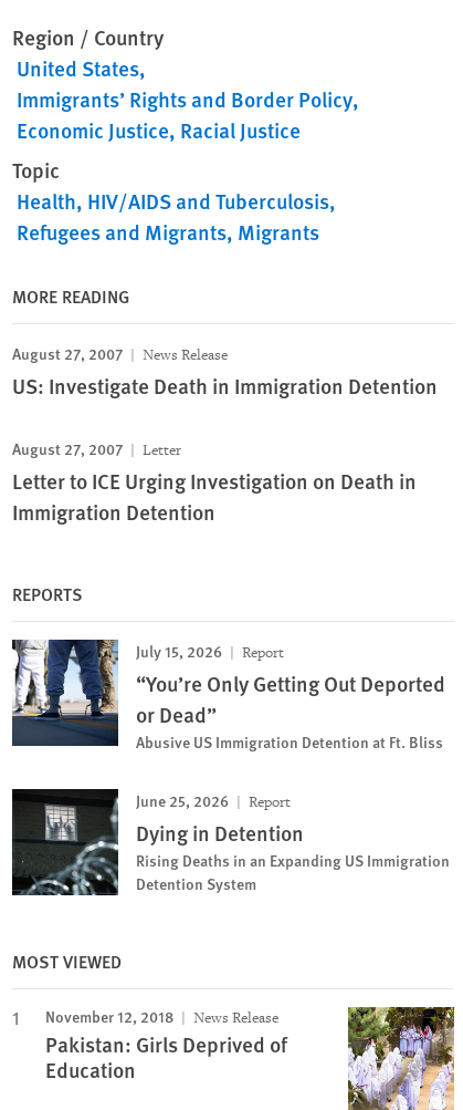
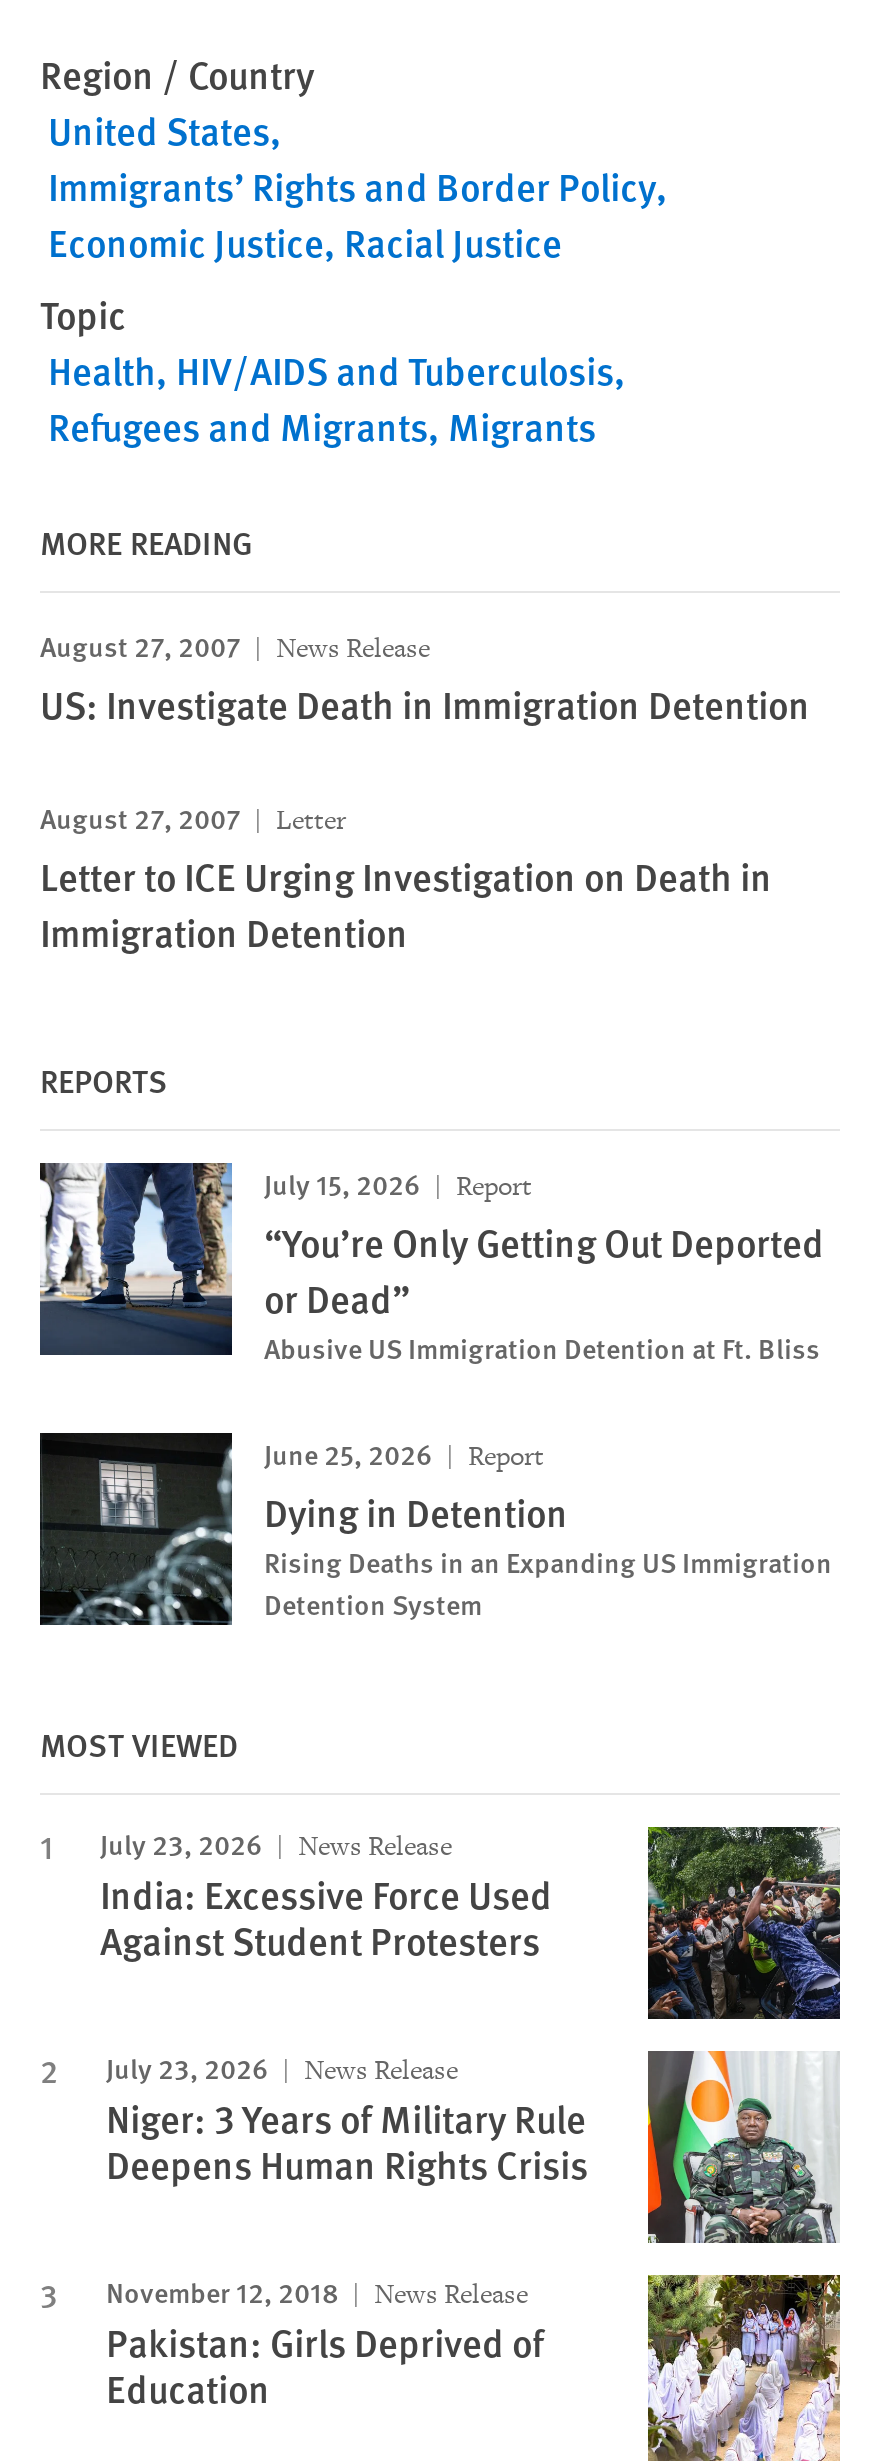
+ [image]
+ July 23, 2026
+ News Release
+ India: Excessive Force Used
+ Against Student Protesters
+ July 23, 2026
+ News Release
+ Niger: 3 Years of Military Rule
+ Deepens Human Rights Crisis

+ [image]
